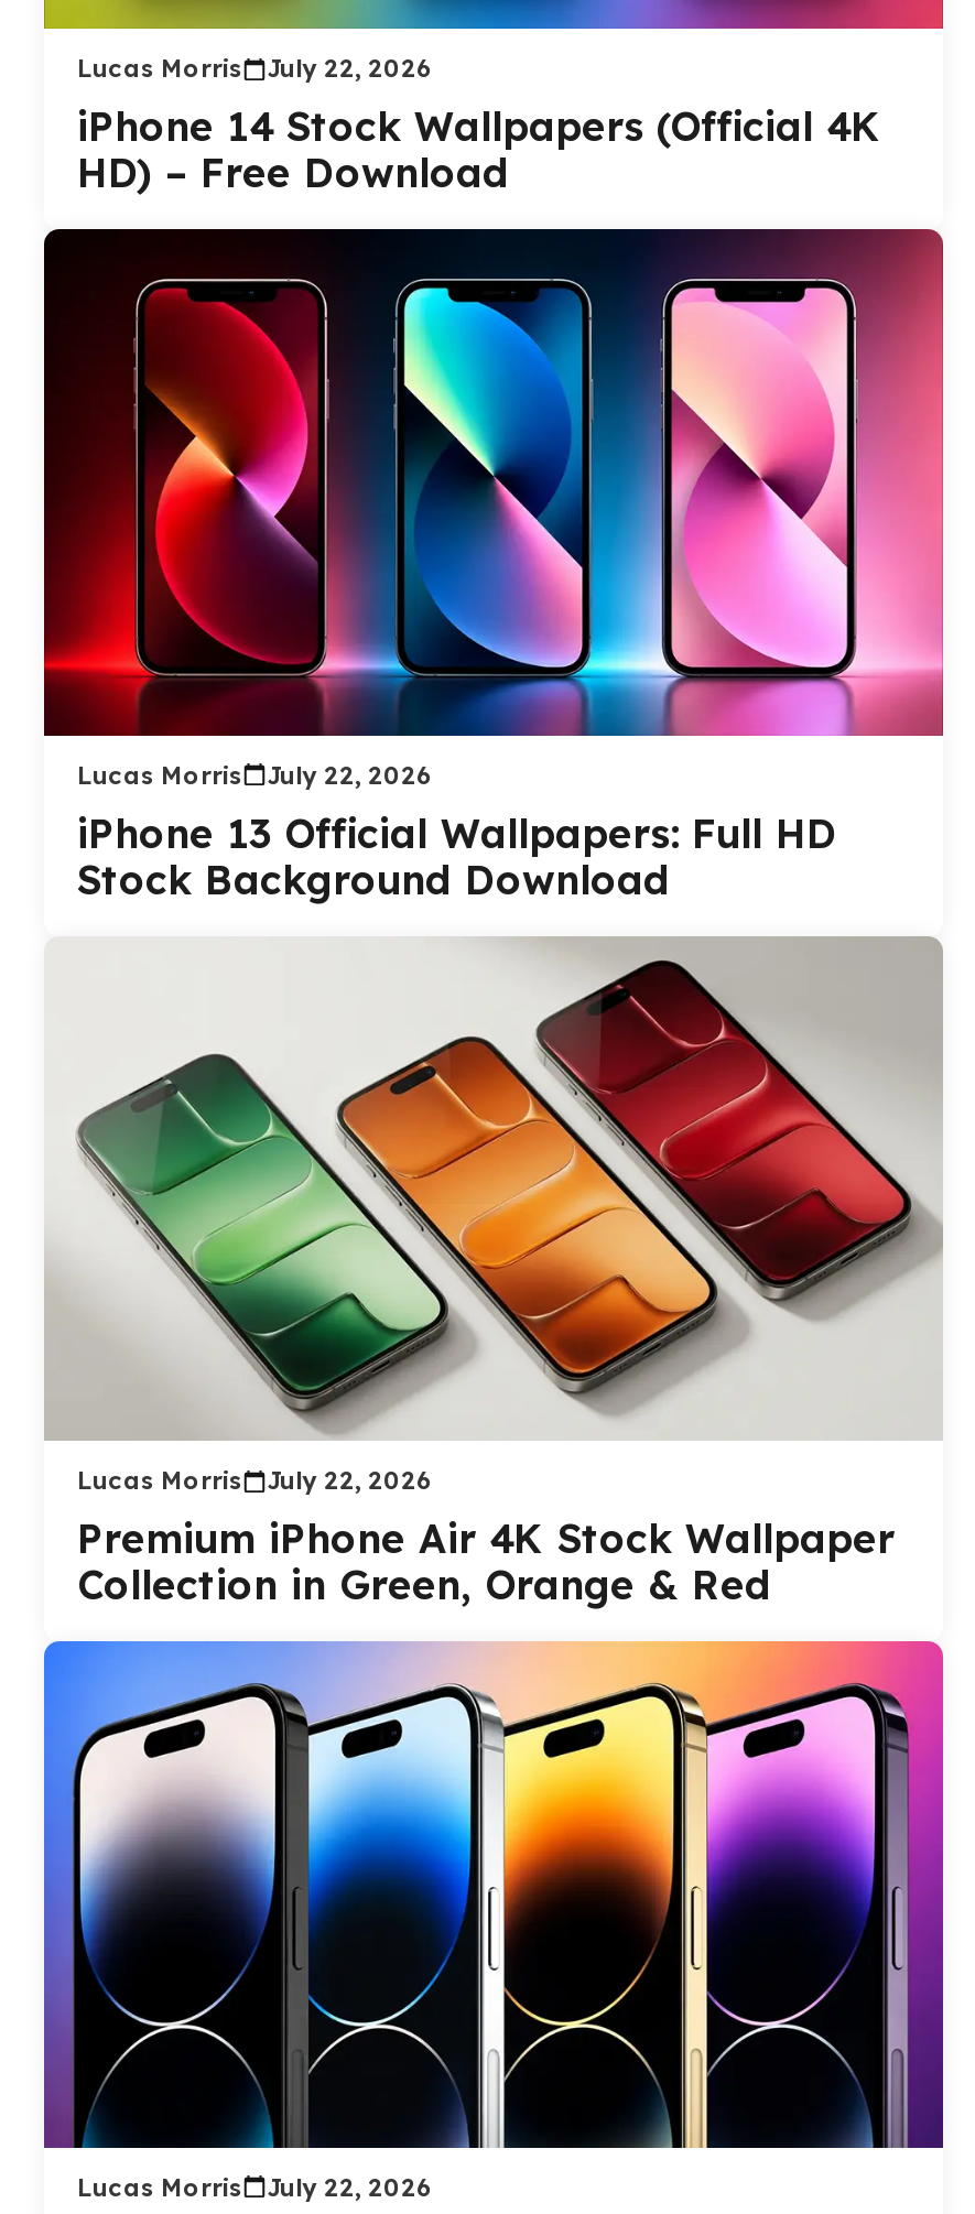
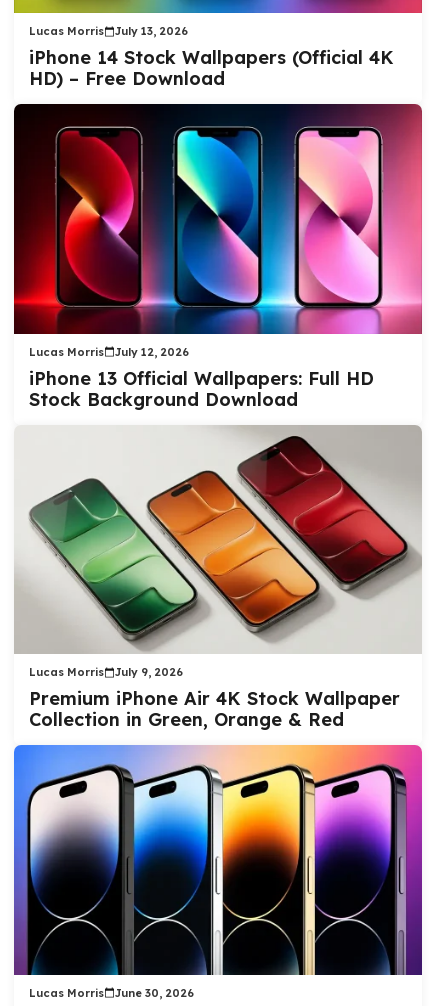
- Lucas Morris July 22, 2026
+ Lucas Morris July 13, 2026

- Lucas Morris July 22, 2026
+ Lucas Morris July 12, 2026

- Lucas Morris July 22, 2026
+ Lucas Morris July 9, 2026

- Lucas Morris July 22, 2026
+ Lucas Morris June 30, 2026
